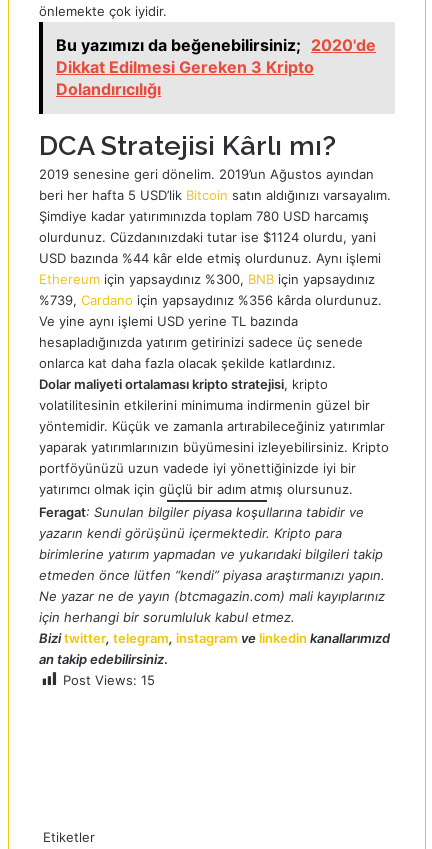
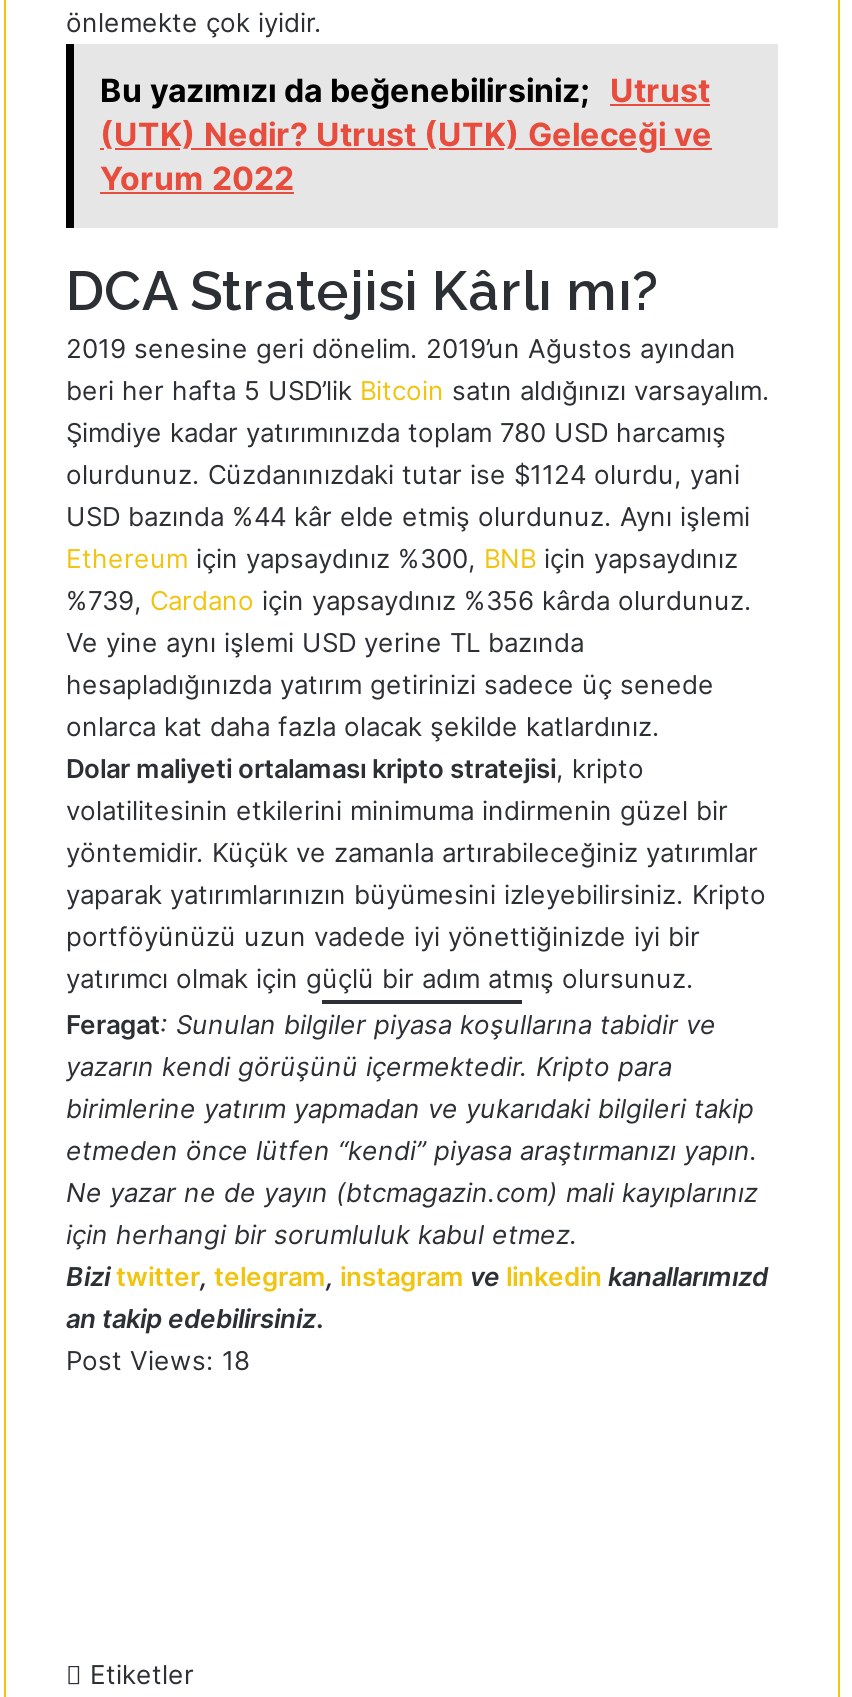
- Bu yazımızı da beğenebilirsiniz; 2020'de
- Dikkat Edilmesi Gereken 3 Kripto
- Dolandırıcılığı
+ Bu yazımızı da beğenebilirsiniz; Utrust
+ (UTK) Nedir? Utrust (UTK) Geleceği ve
+ Yorum 2022

- Post Views: 15
+ Post Views: 18
